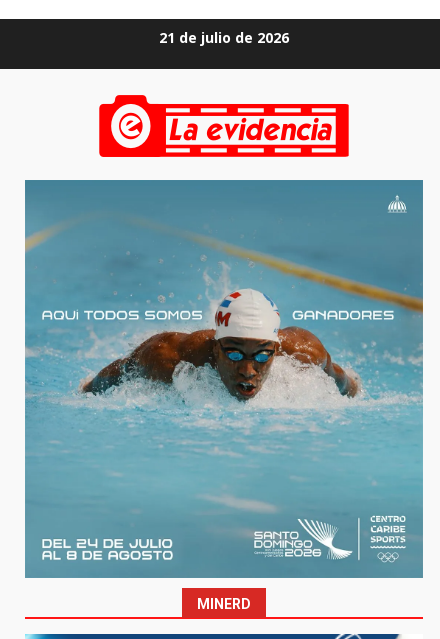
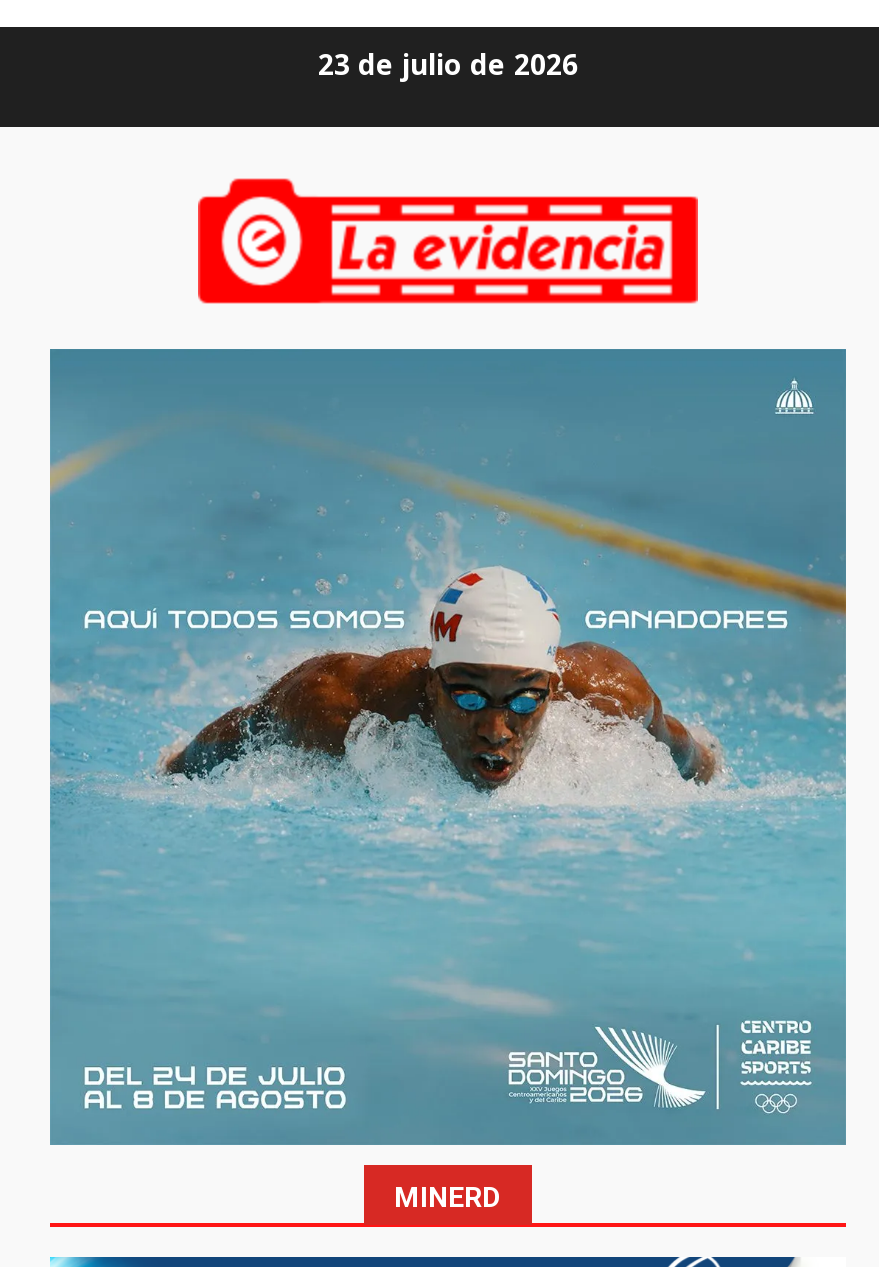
- 21 de julio de 2026
+ 23 de julio de 2026
